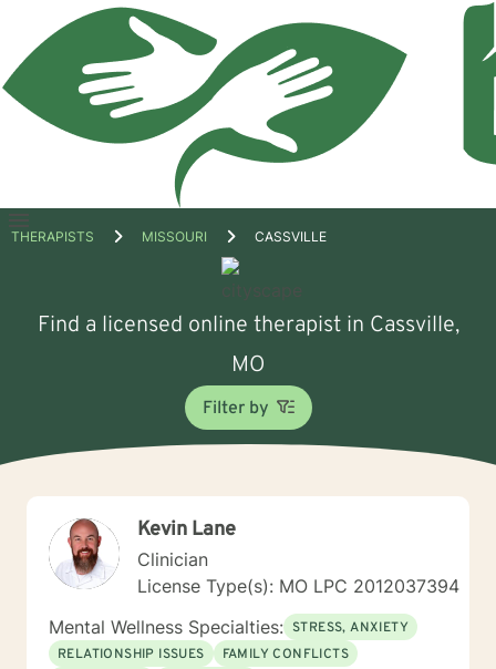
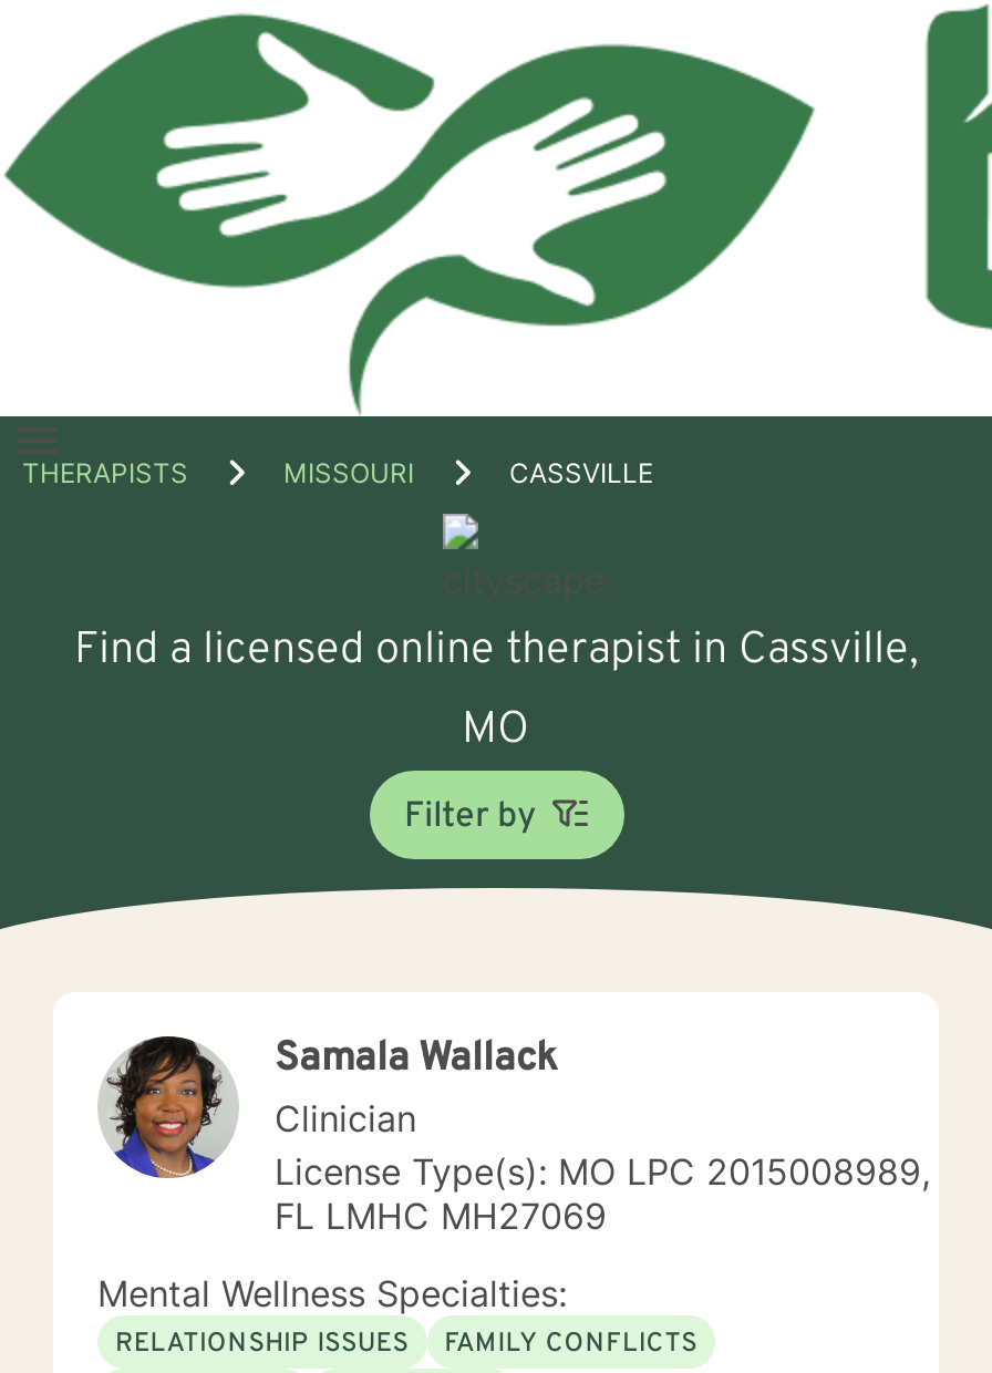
- [image]
- Kevin Lane
+ [image]
+ Samala Wallack

- License Type(s): MO LPC 2012037394
+ License Type(s): MO LPC 2015008989,
+ FL LMHC MH27069

- Mental Wellness Specialties: STRESS, ANXIETY
+ Mental Wellness Specialties:
